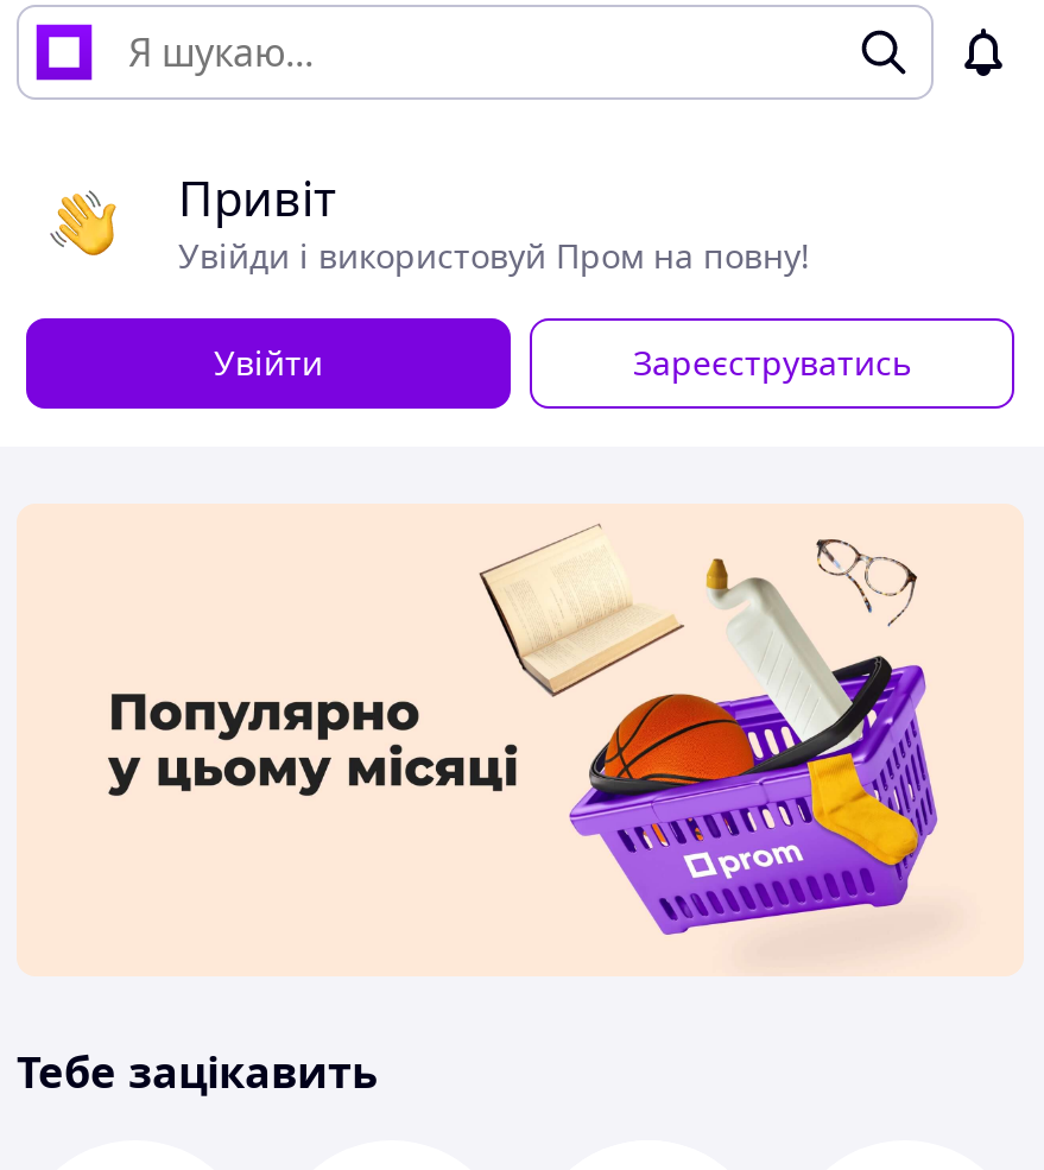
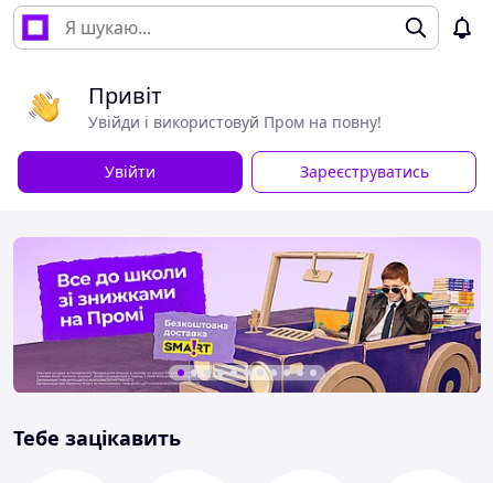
- [image]
+ [image]
